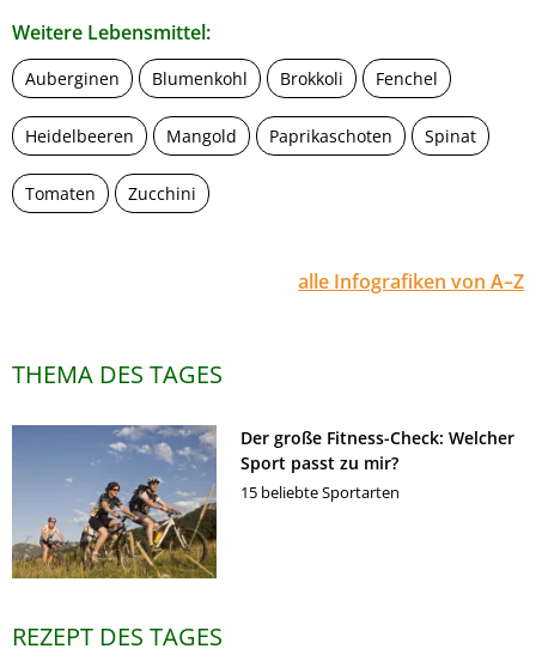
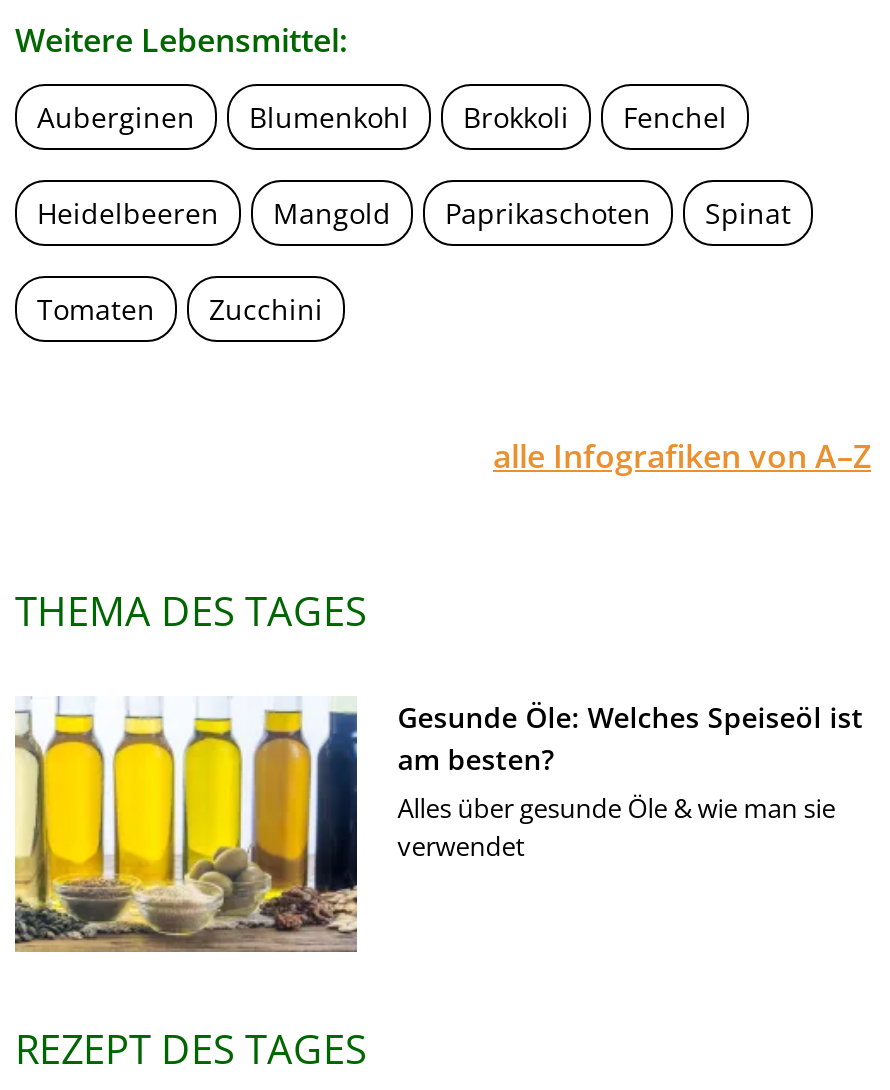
- [image]
- Der große Fitness-Check: Welcher
- Sport passt zu mir?
- 15 beliebte Sportarten
+ [image]
+ Gesunde Öle: Welches Speiseöl ist
+ am besten?
+ Alles über gesunde Öle & wie man sie
+ verwendet
